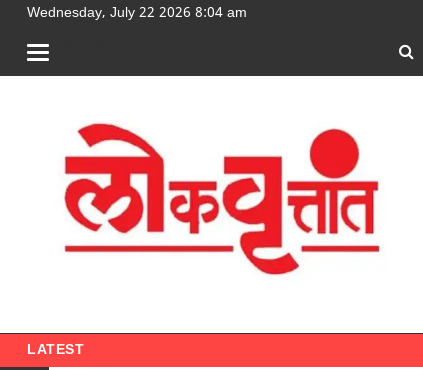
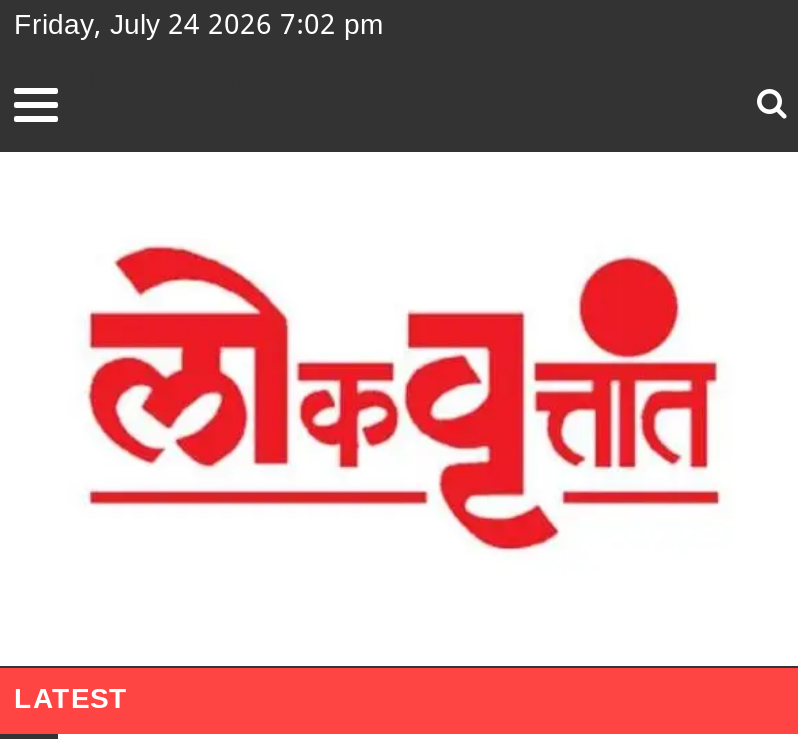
- Wednesday, July 22 2026 8:04 am
+ Friday, July 24 2026 7:02 pm
